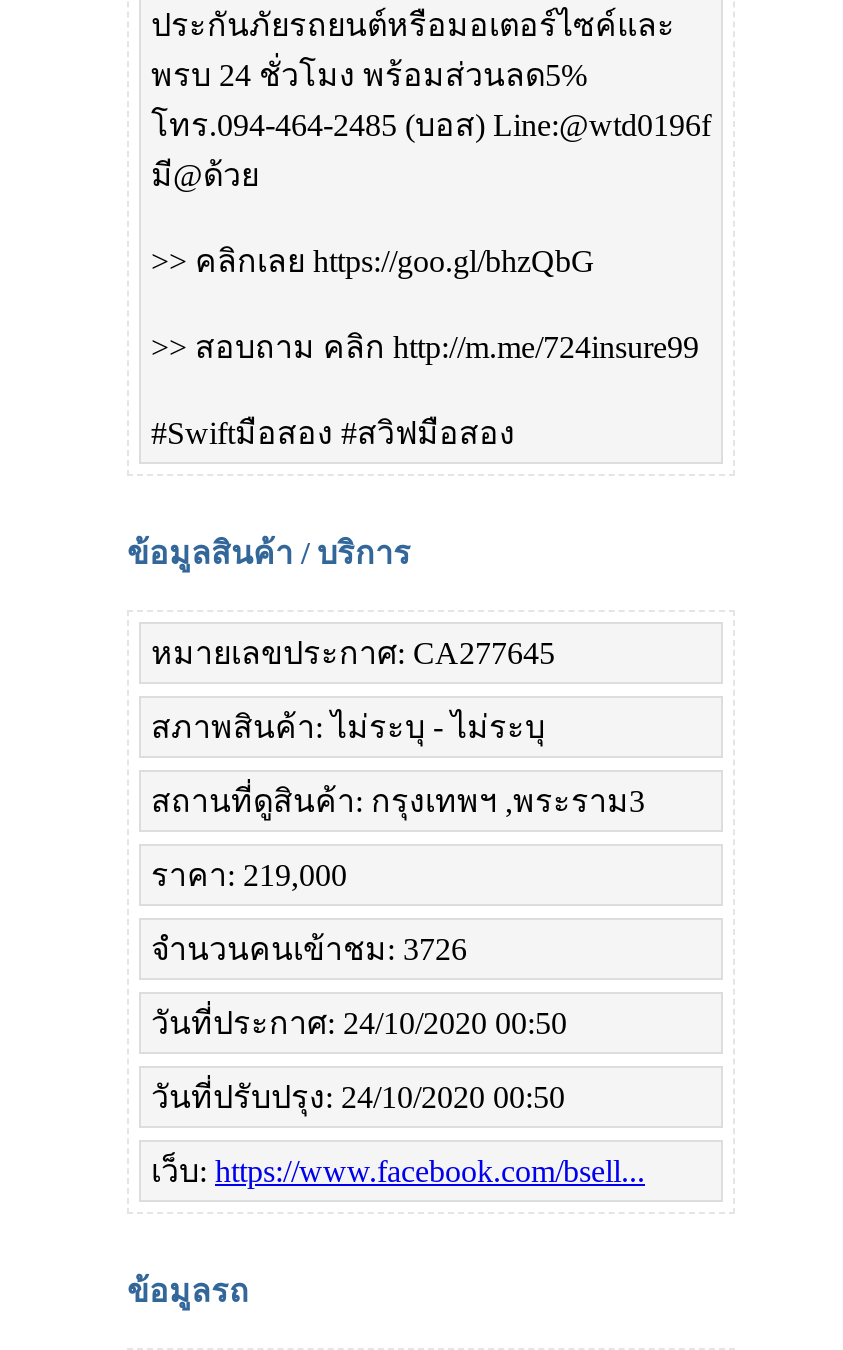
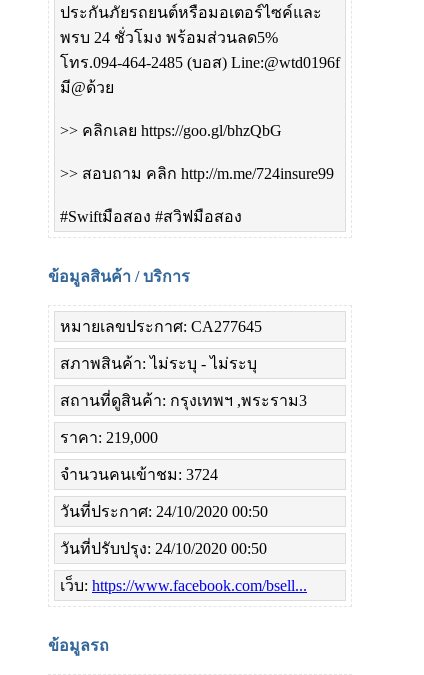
- จำนวนคนเข้าชม: 3726
+ จำนวนคนเข้าชม: 3724
